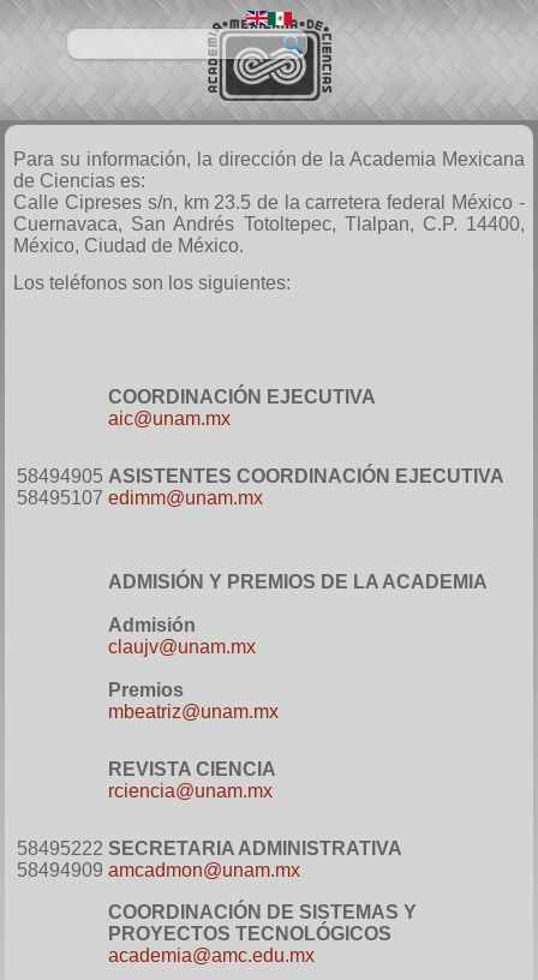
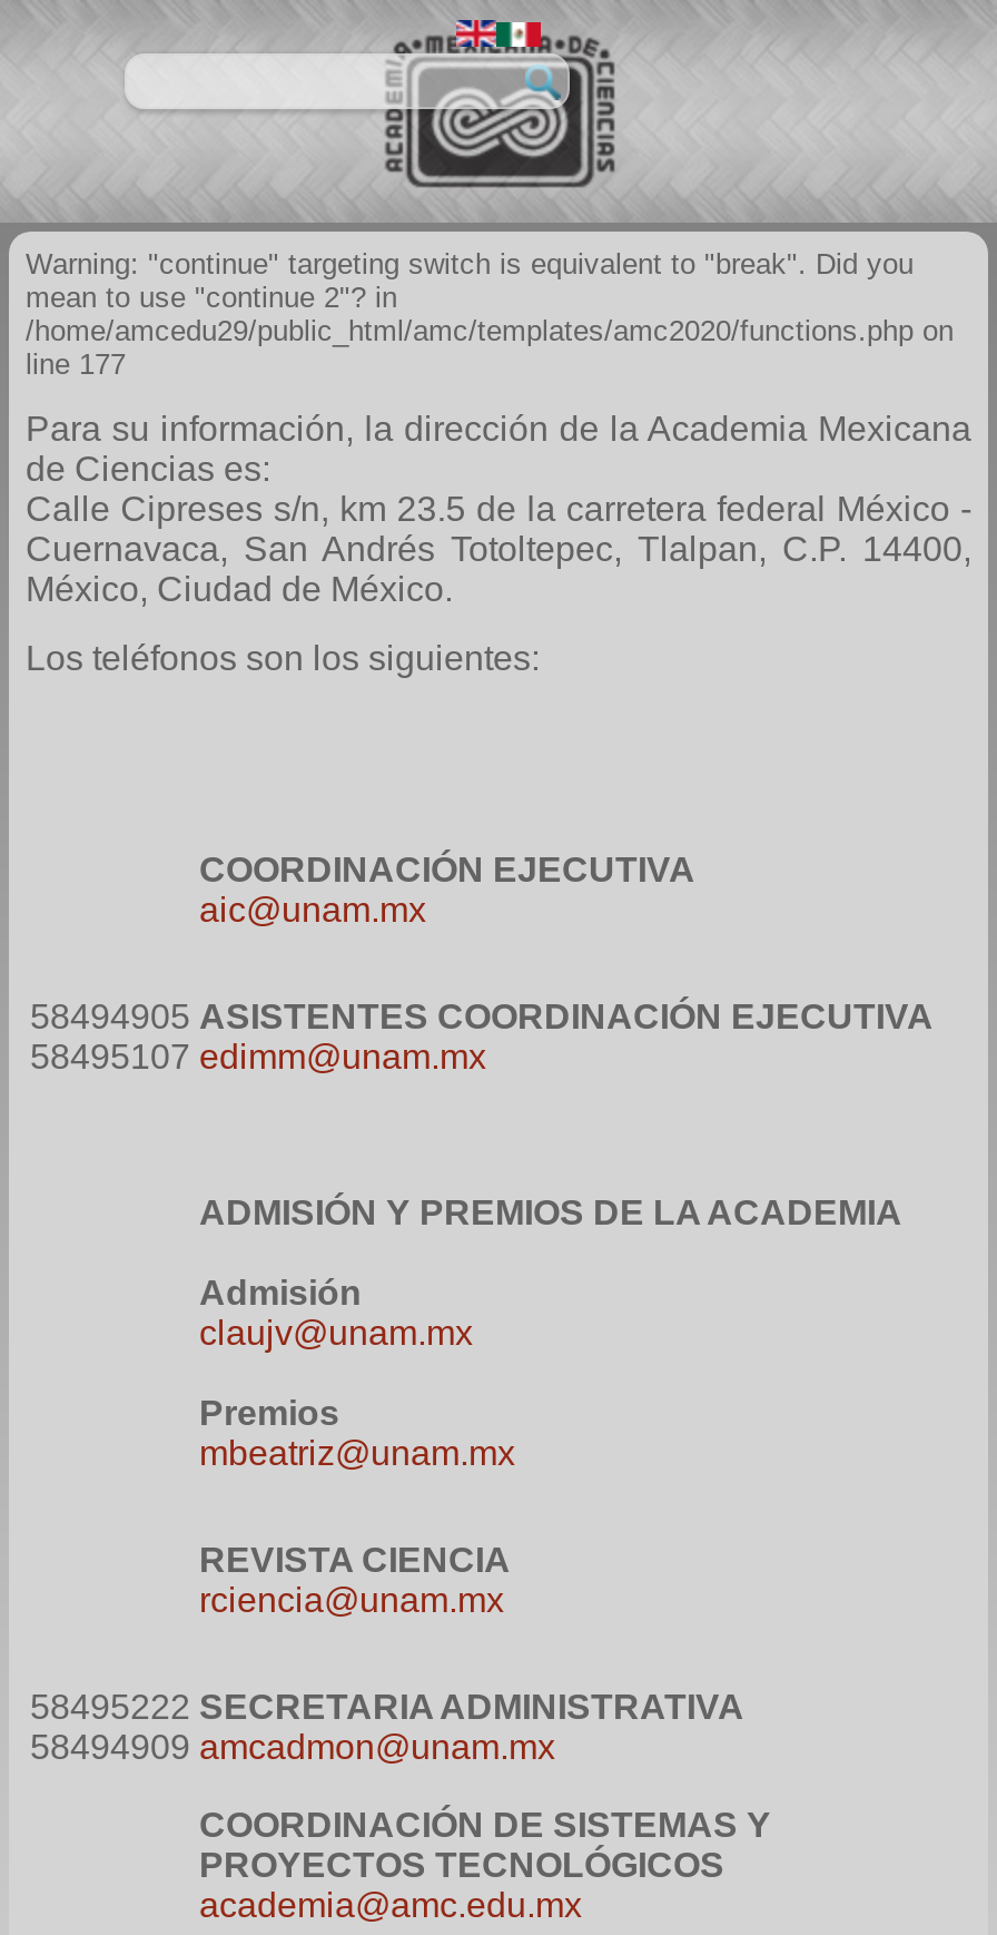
+ Warning: "continue" targeting switch is equivalent to "break". Did you
+ mean to use "continue 2"? in
+ /home/amcedu29/public_html/amc/templates/amc2020/functions.php on
+ line 177
